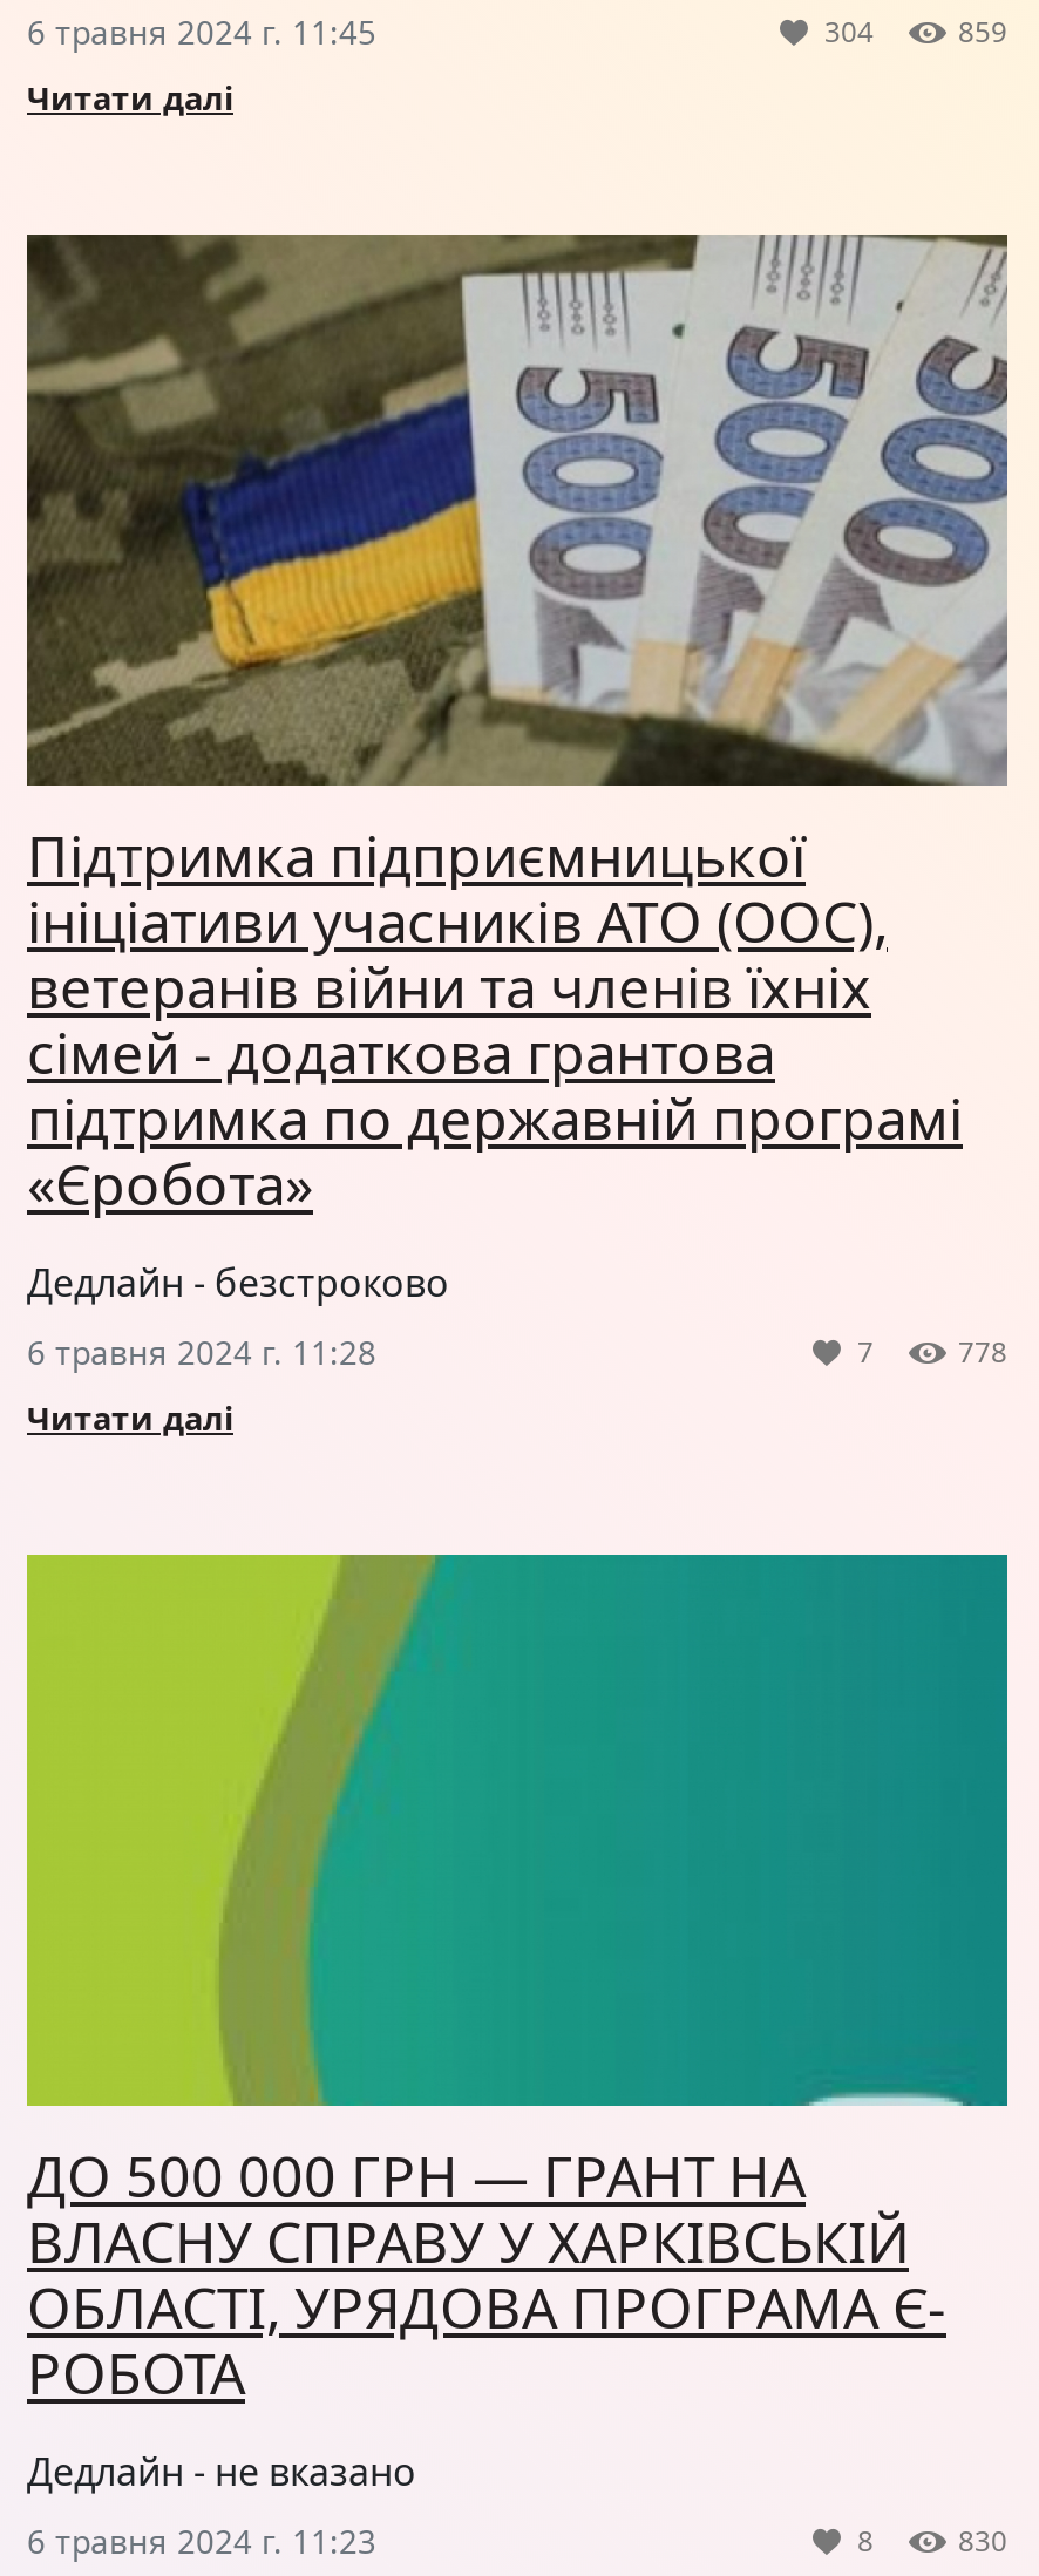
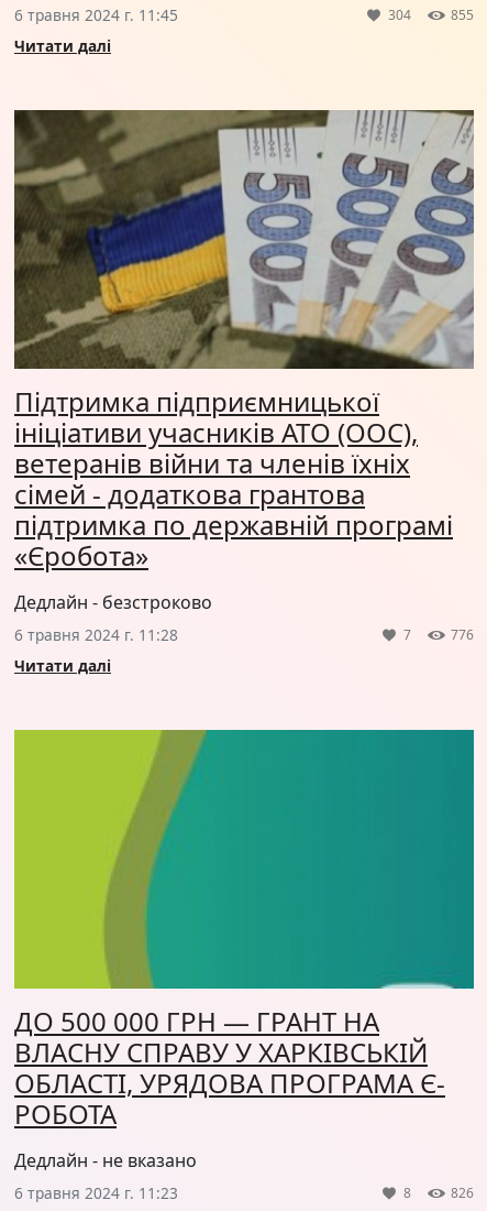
- 859
+ 855

- 778
+ 776

- 830
+ 826
